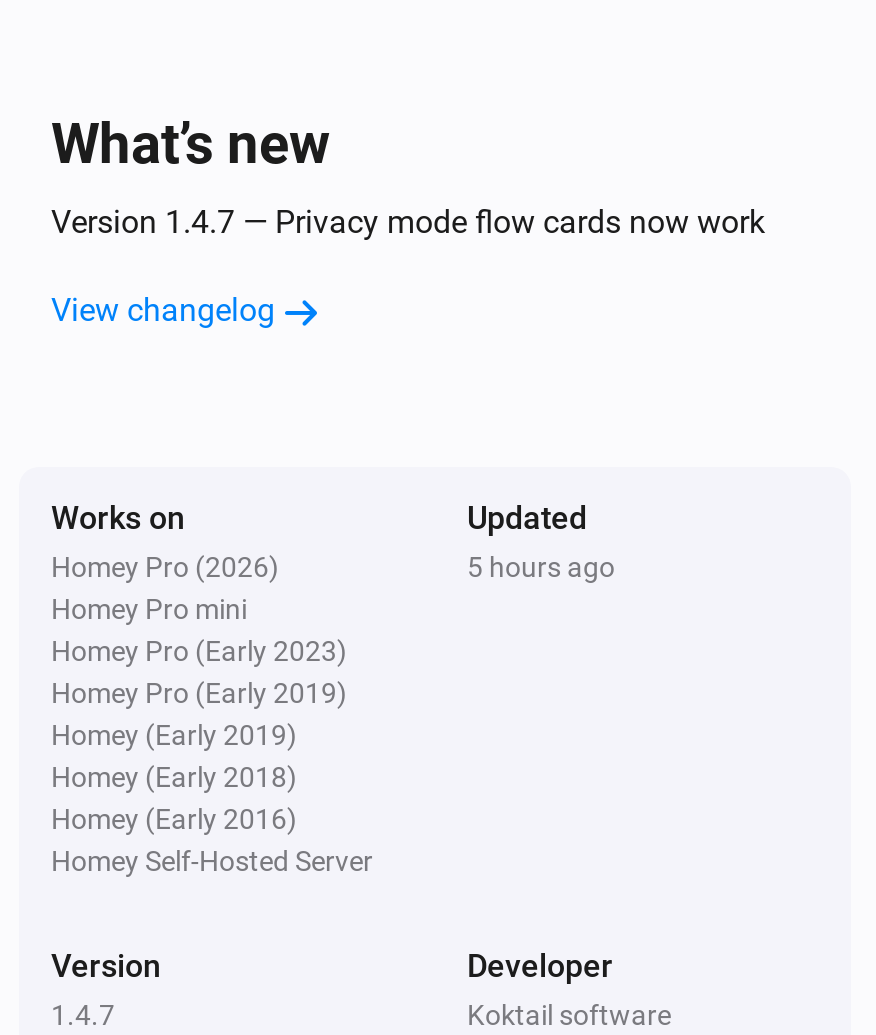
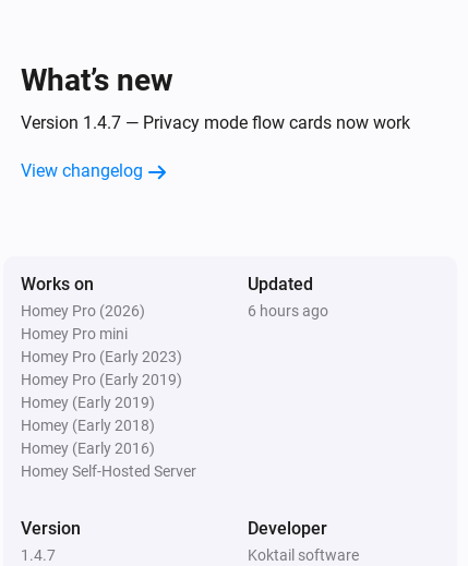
- 5 hours ago
+ 6 hours ago
